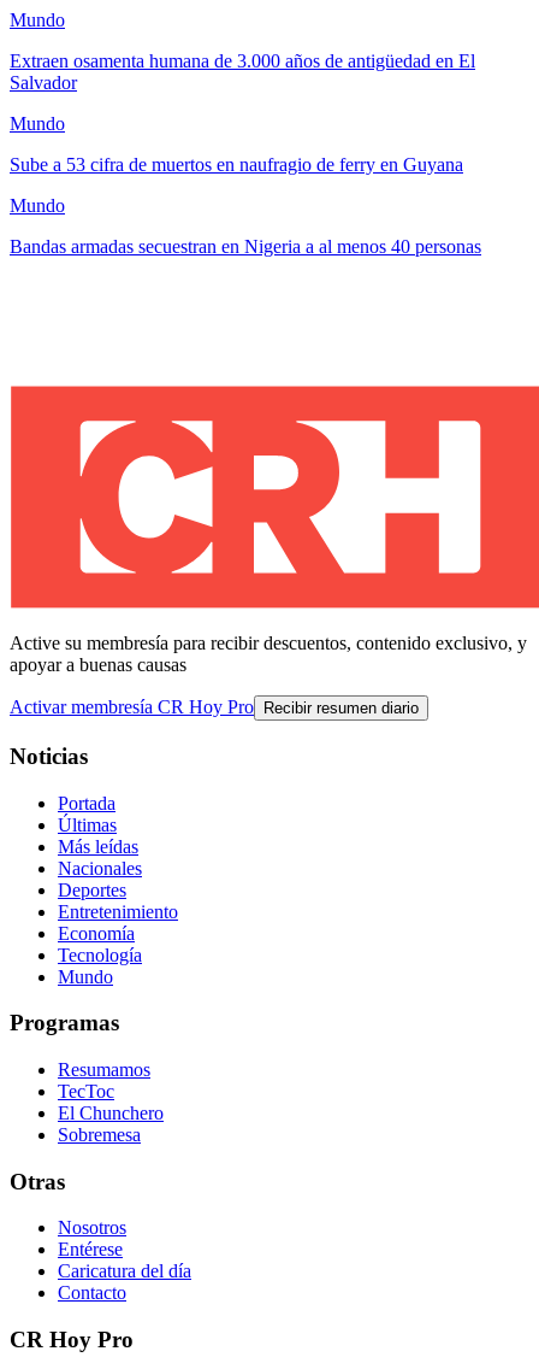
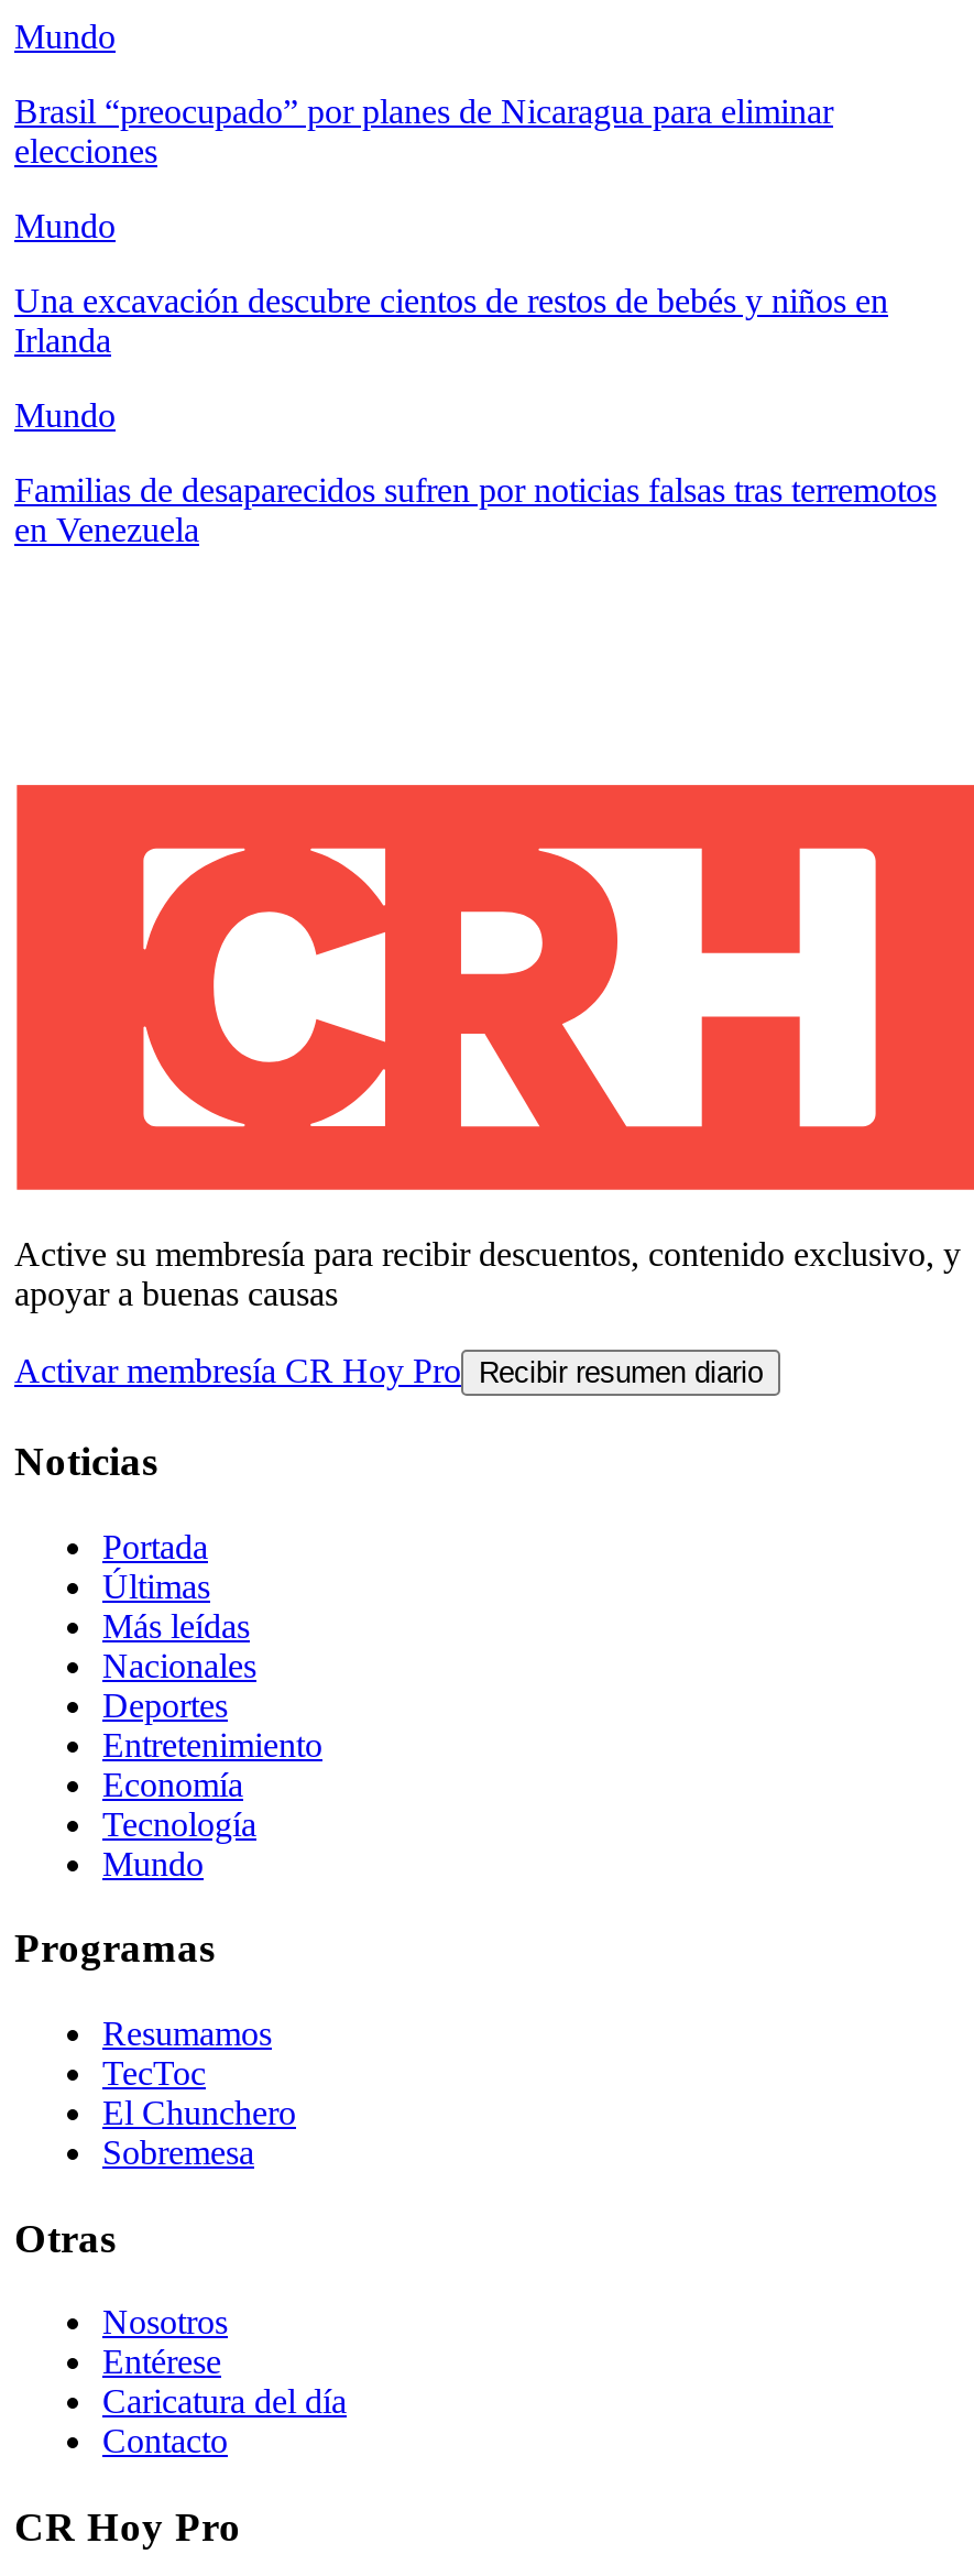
- Extraen osamenta humana de 3.000 años de antigüedad en El
- Salvador
+ Brasil “preocupado” por planes de Nicaragua para eliminar
+ elecciones

- Sube a 53 cifra de muertos en naufragio de ferry en Guyana
+ Una excavación descubre cientos de restos de bebés y niños en
+ Irlanda

- Bandas armadas secuestran en Nigeria a al menos 40 personas
+ Familias de desaparecidos sufren por noticias falsas tras terremotos
+ en Venezuela
